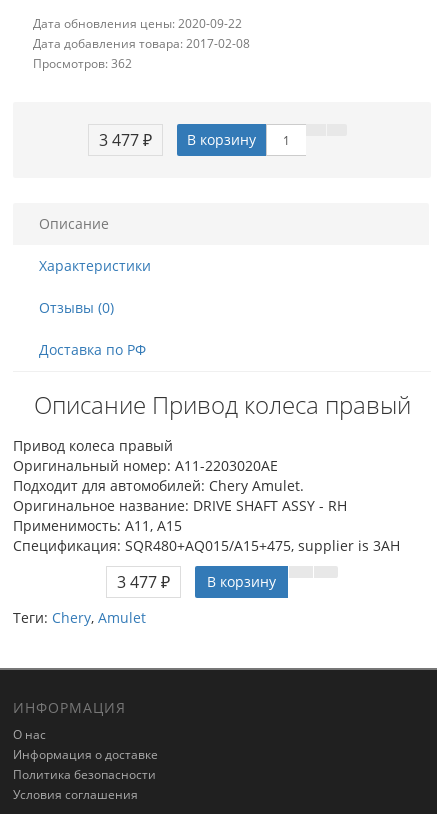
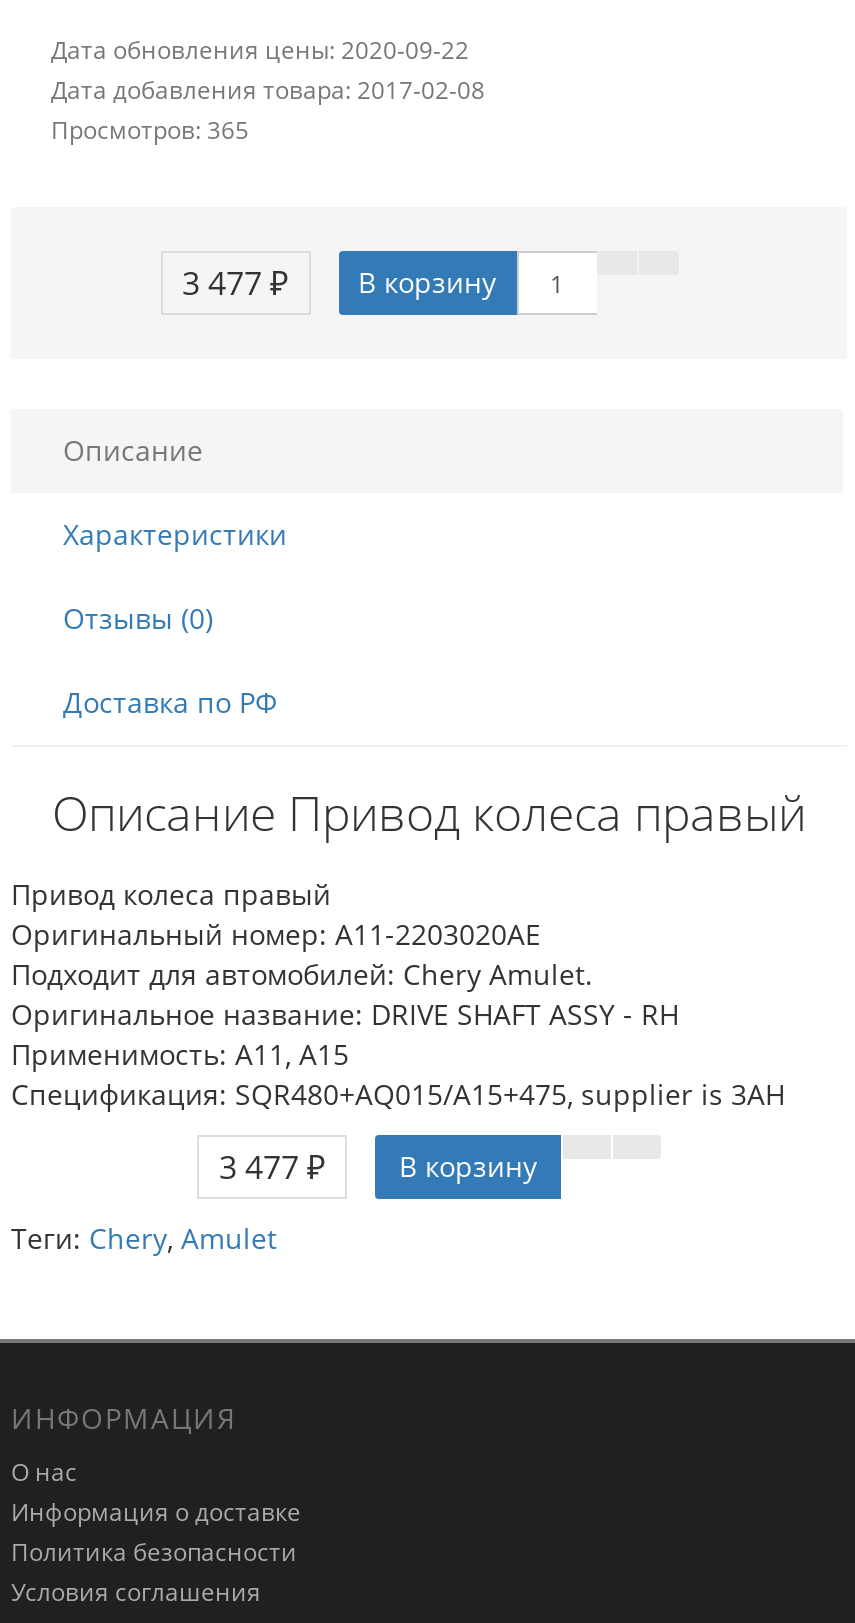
- Просмотров: 362
+ Просмотров: 365
